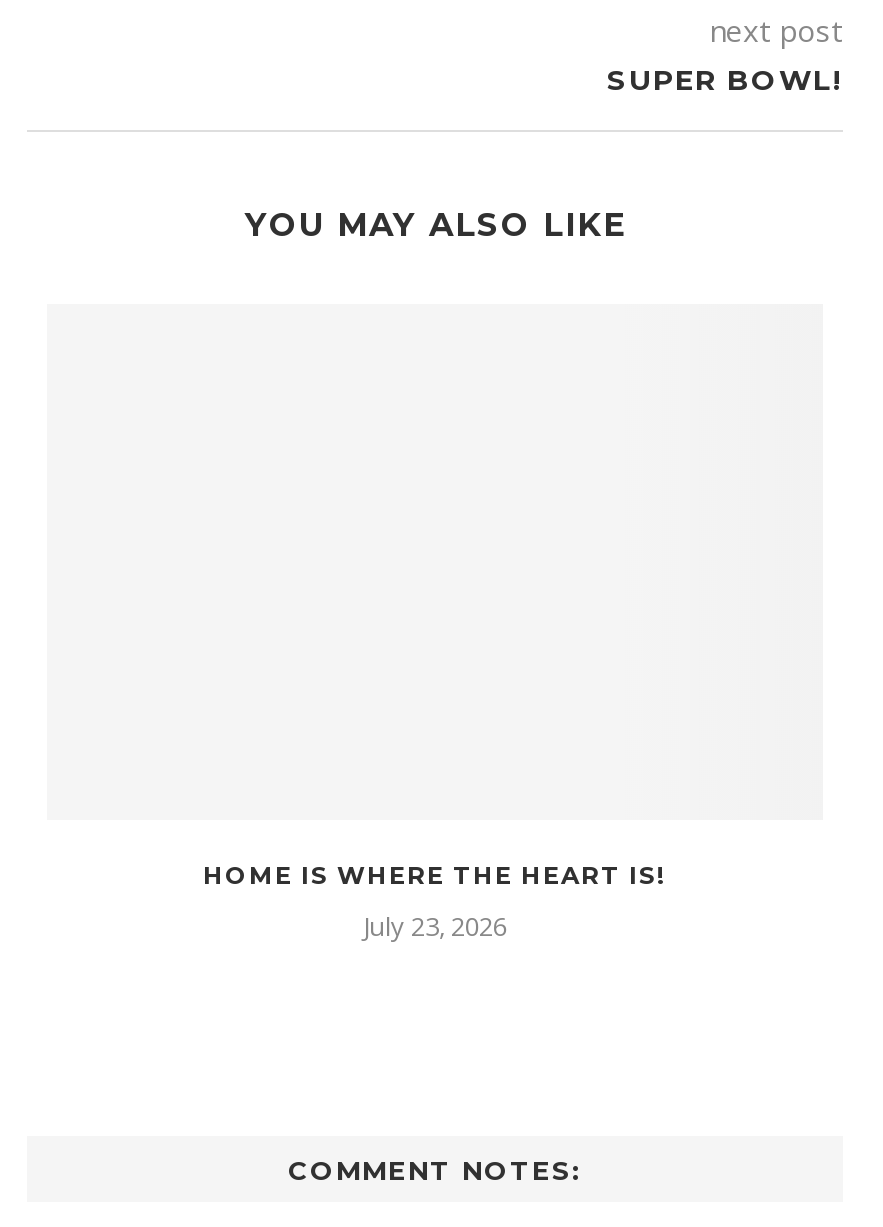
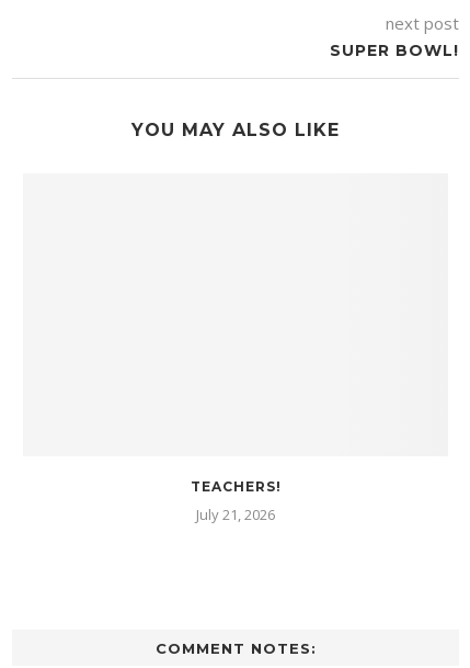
- HOME IS WHERE THE HEART IS!
+ TEACHERS!

- July 23, 2026
+ July 21, 2026
